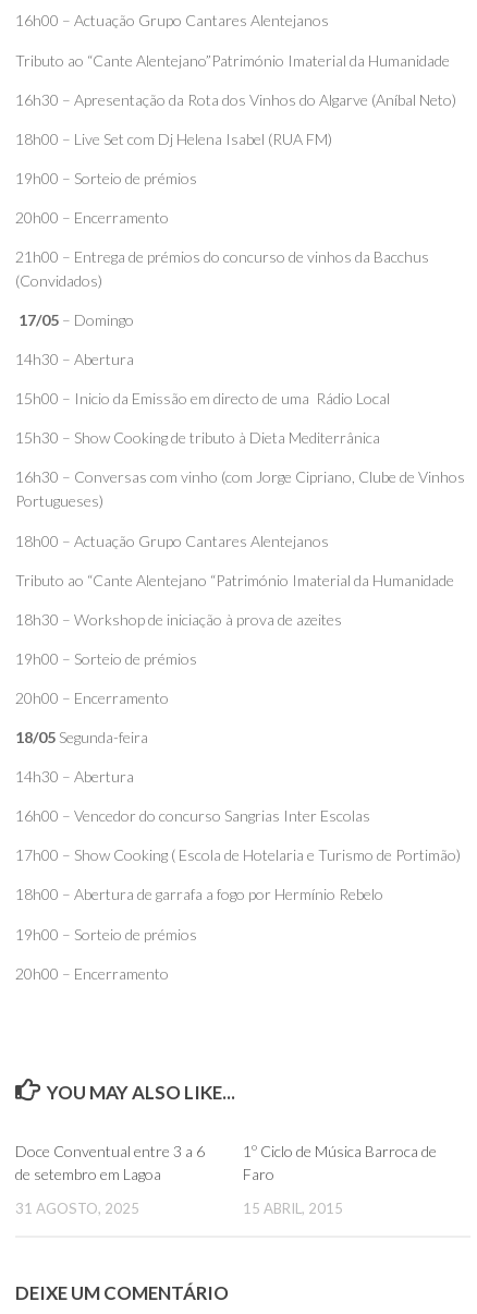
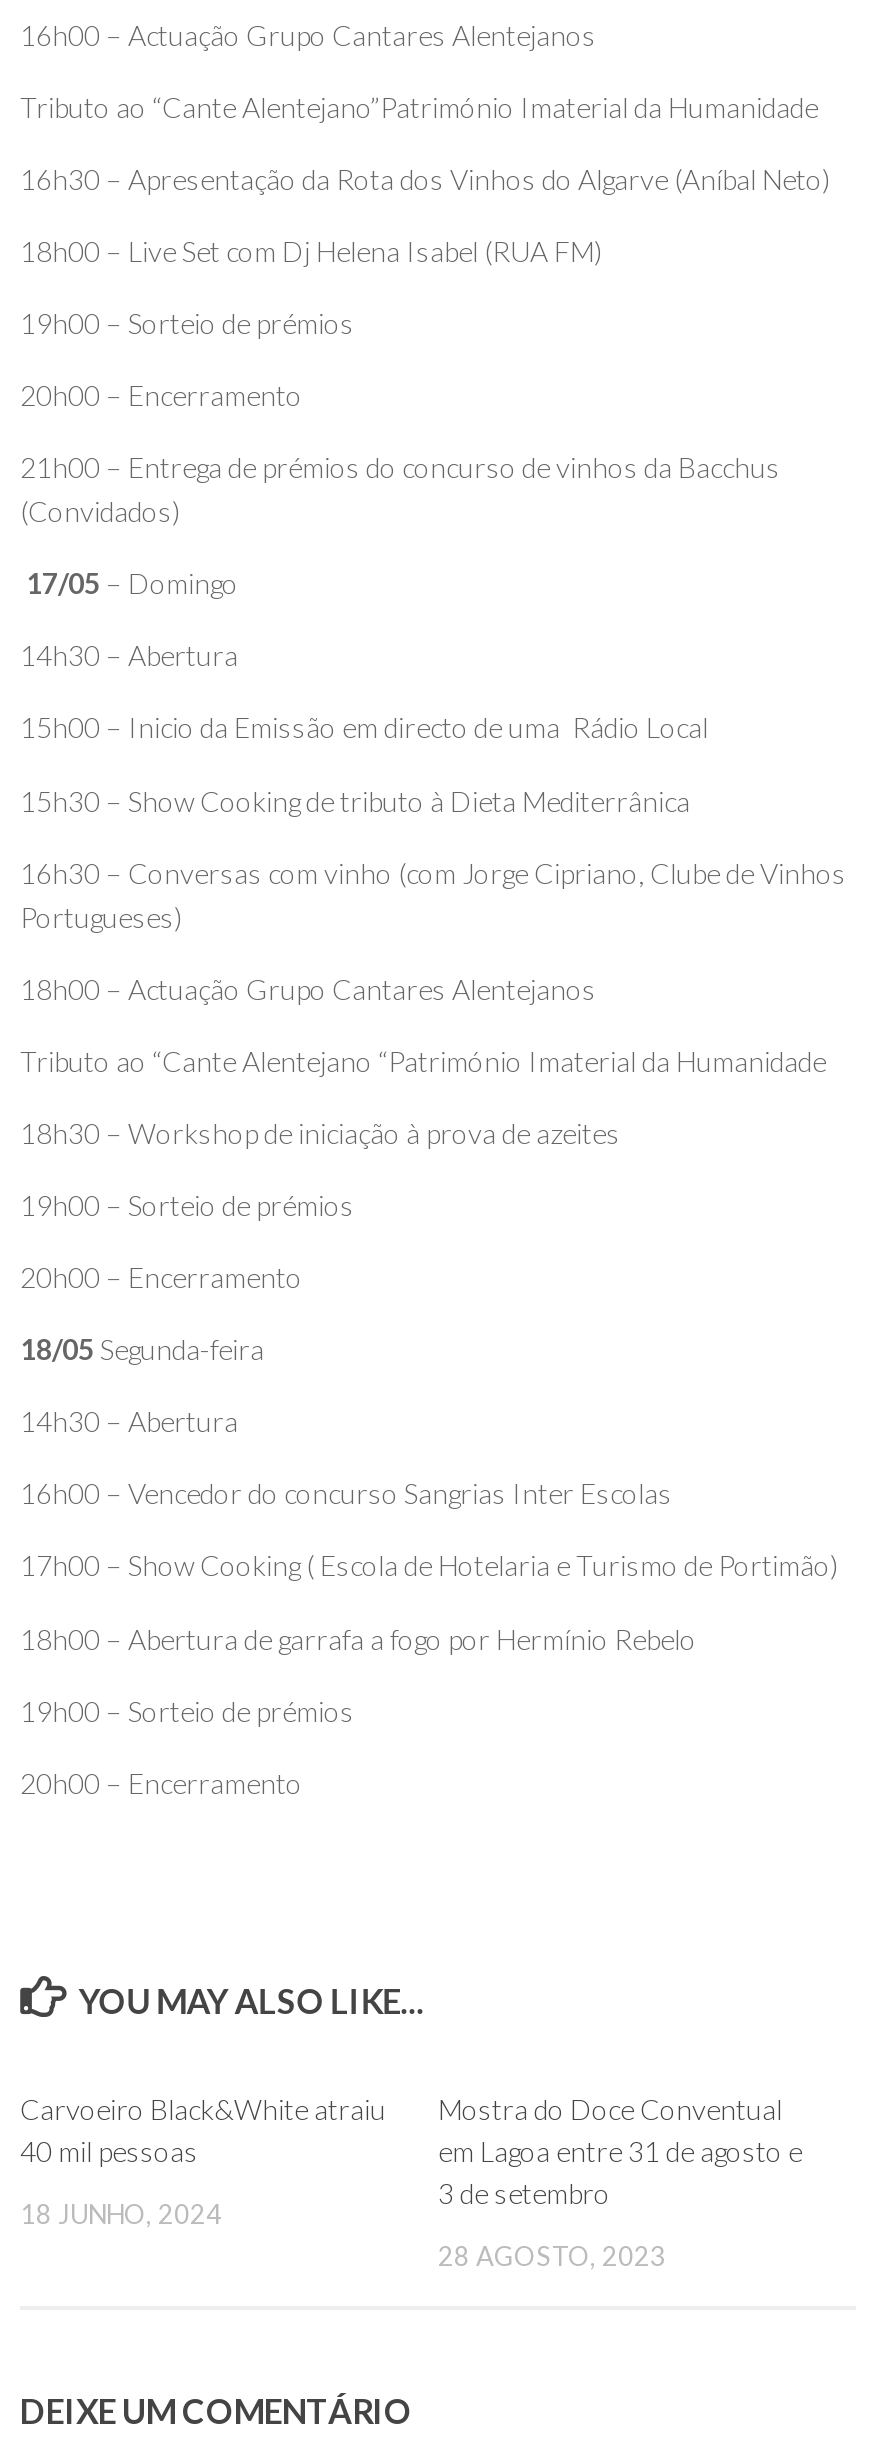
- Doce Conventual entre 3 a 6
- de setembro em Lagoa
+ Carvoeiro Black&White atraiu
+ 40 mil pessoas

- 1º Ciclo de Música Barroca de
- Faro
+ Mostra do Doce Conventual
+ em Lagoa entre 31 de agosto e
+ 3 de setembro

- 31 AGOSTO, 2025
+ 18 JUNHO, 2024

- 15 ABRIL, 2015
+ 28 AGOSTO, 2023
